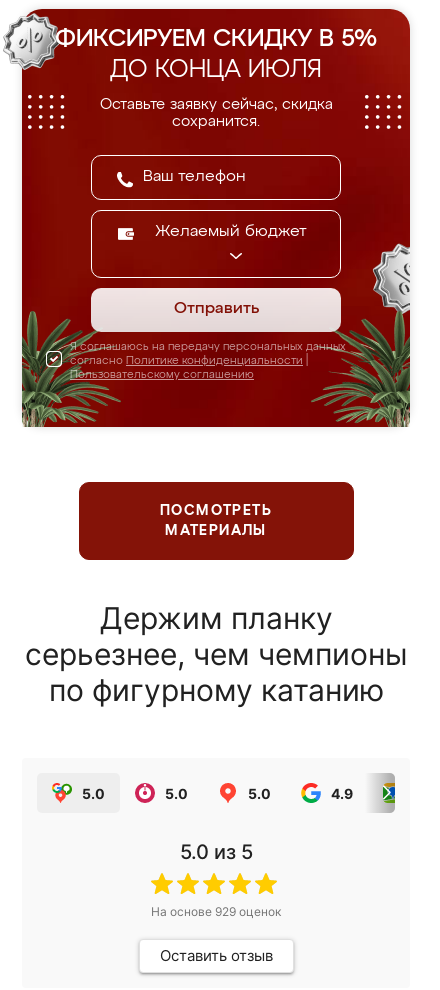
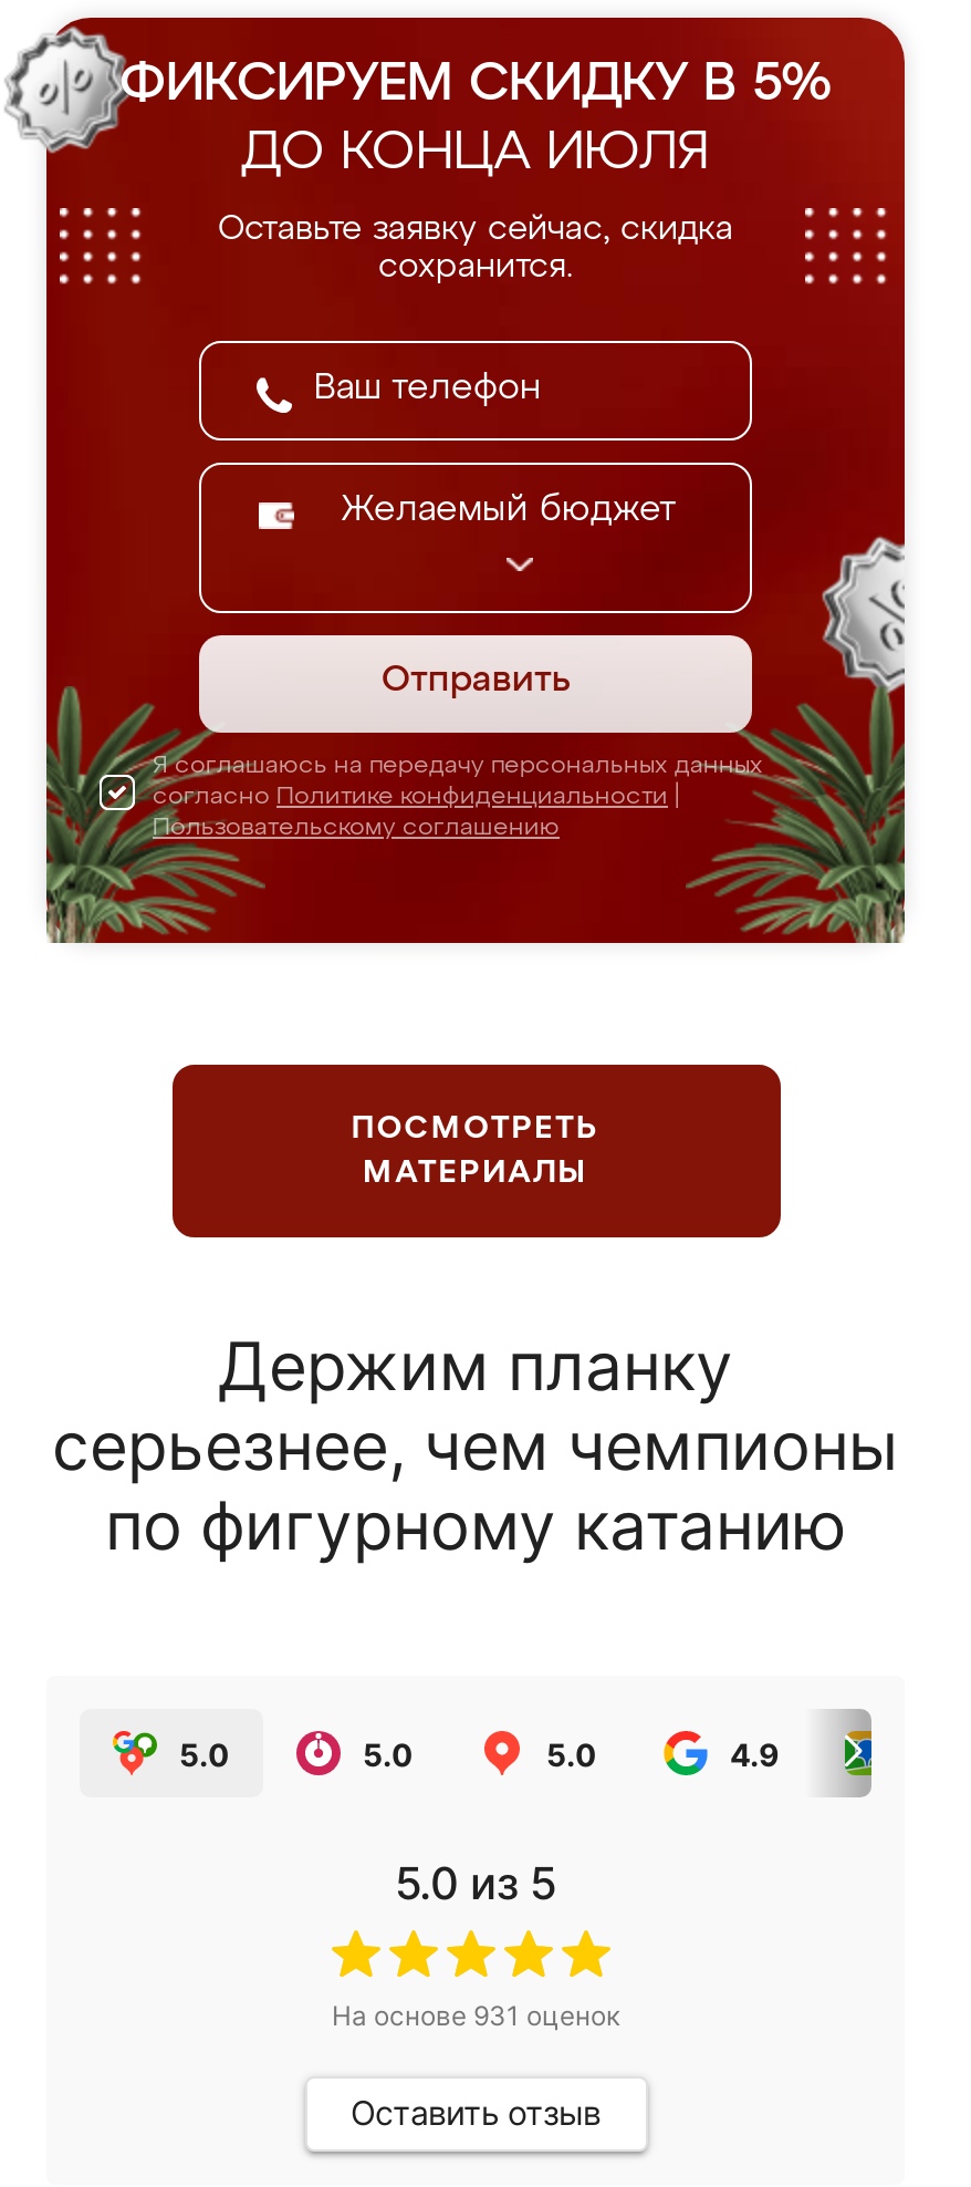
- На основе 929 оценок
+ На основе 931 оценок
